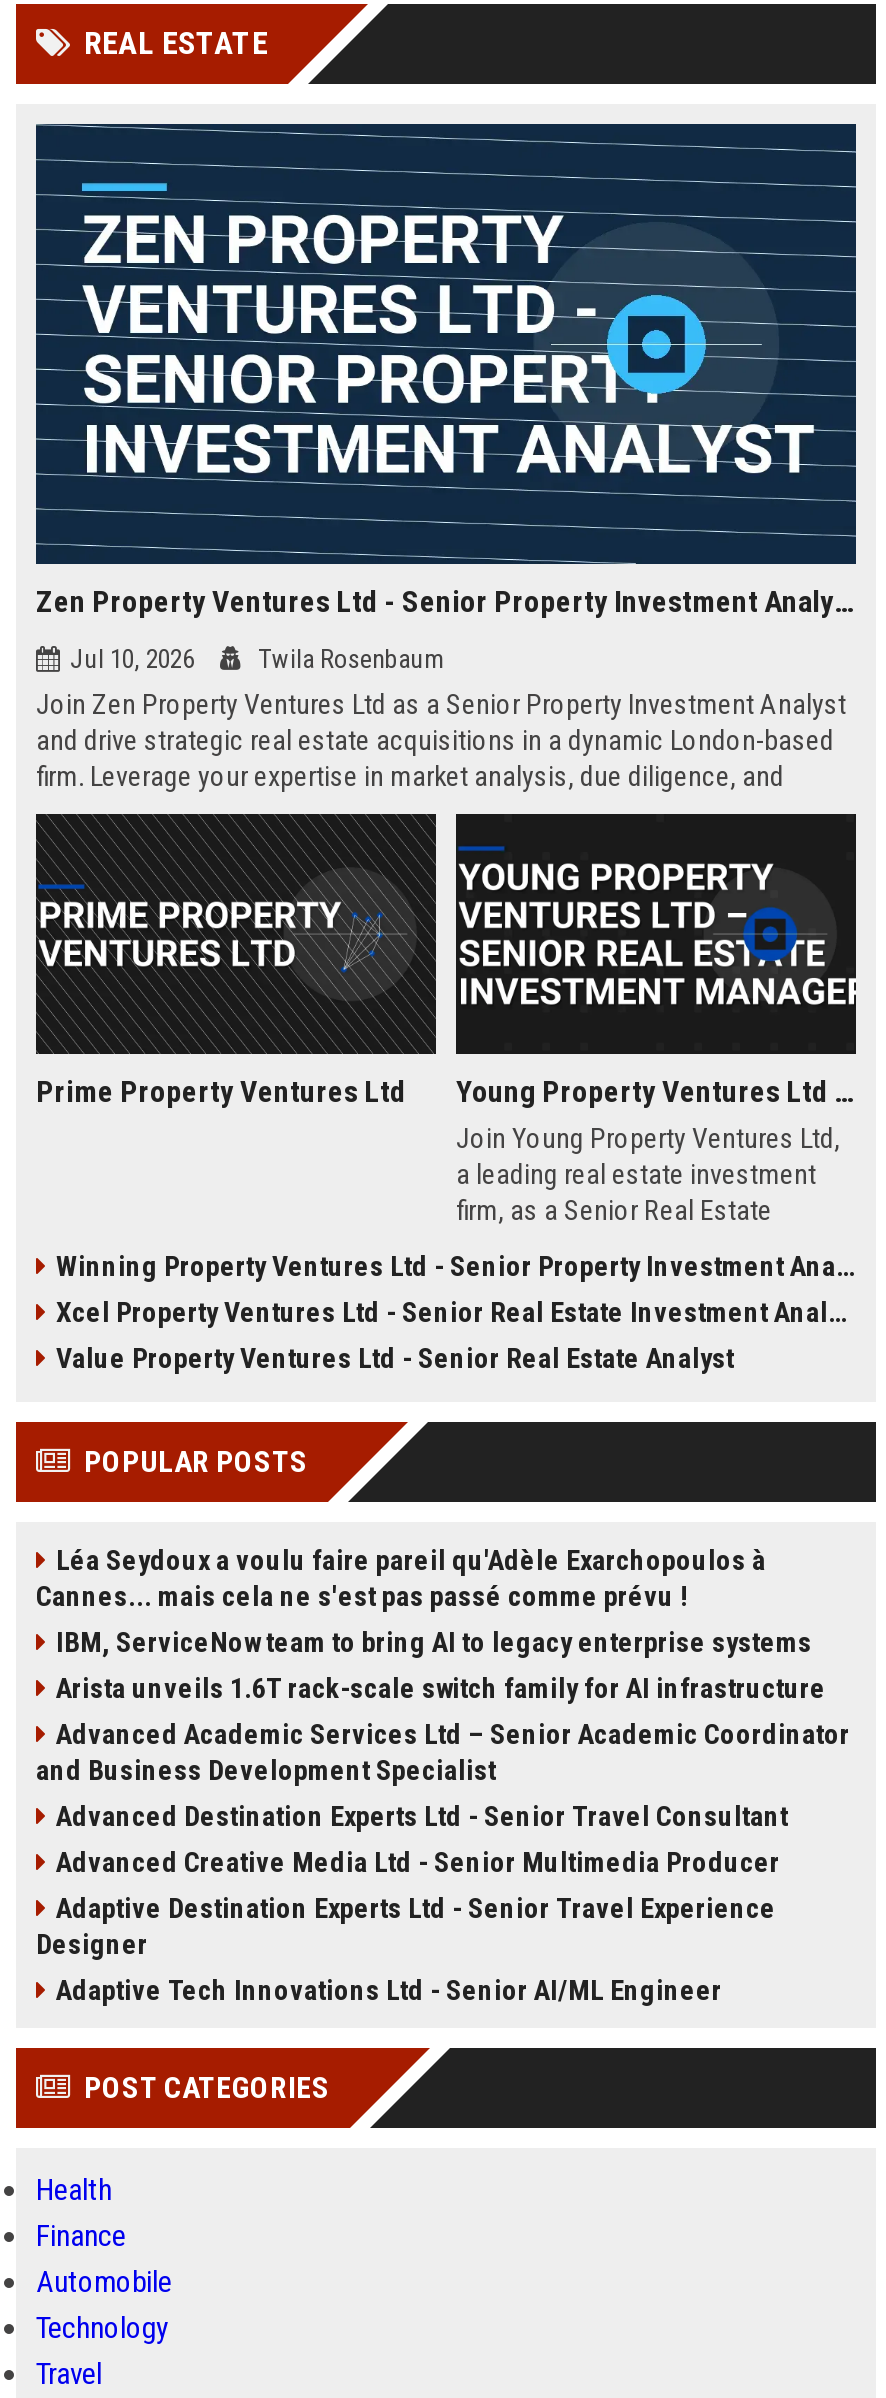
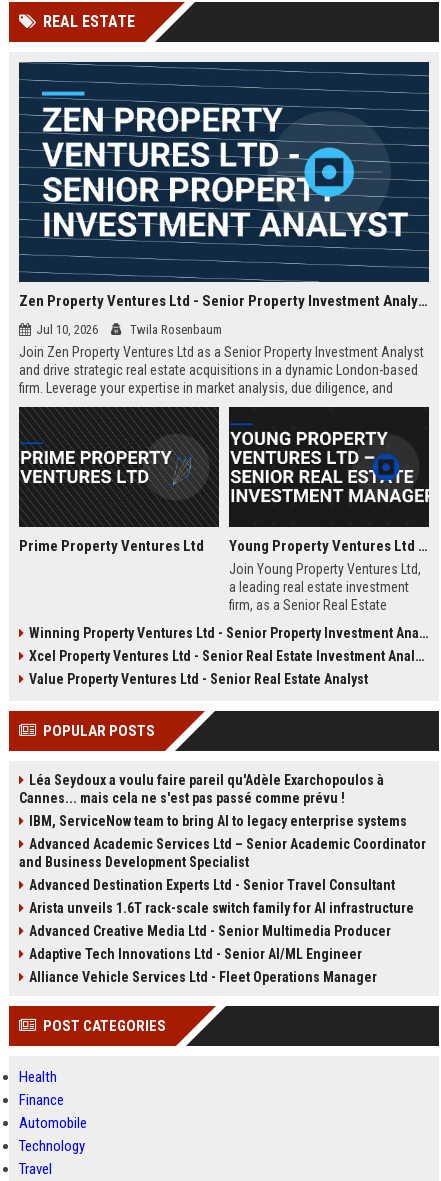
moved down: Arista unveils 1.6T rack-scale switch family for AI infrastructure

- Adaptive Destination Experts Ltd - Senior Travel Experience
- Designer

moved up: Adaptive Tech Innovations Ltd - Senior AI/ML Engineer

+ Alliance Vehicle Services Ltd - Fleet Operations Manager
